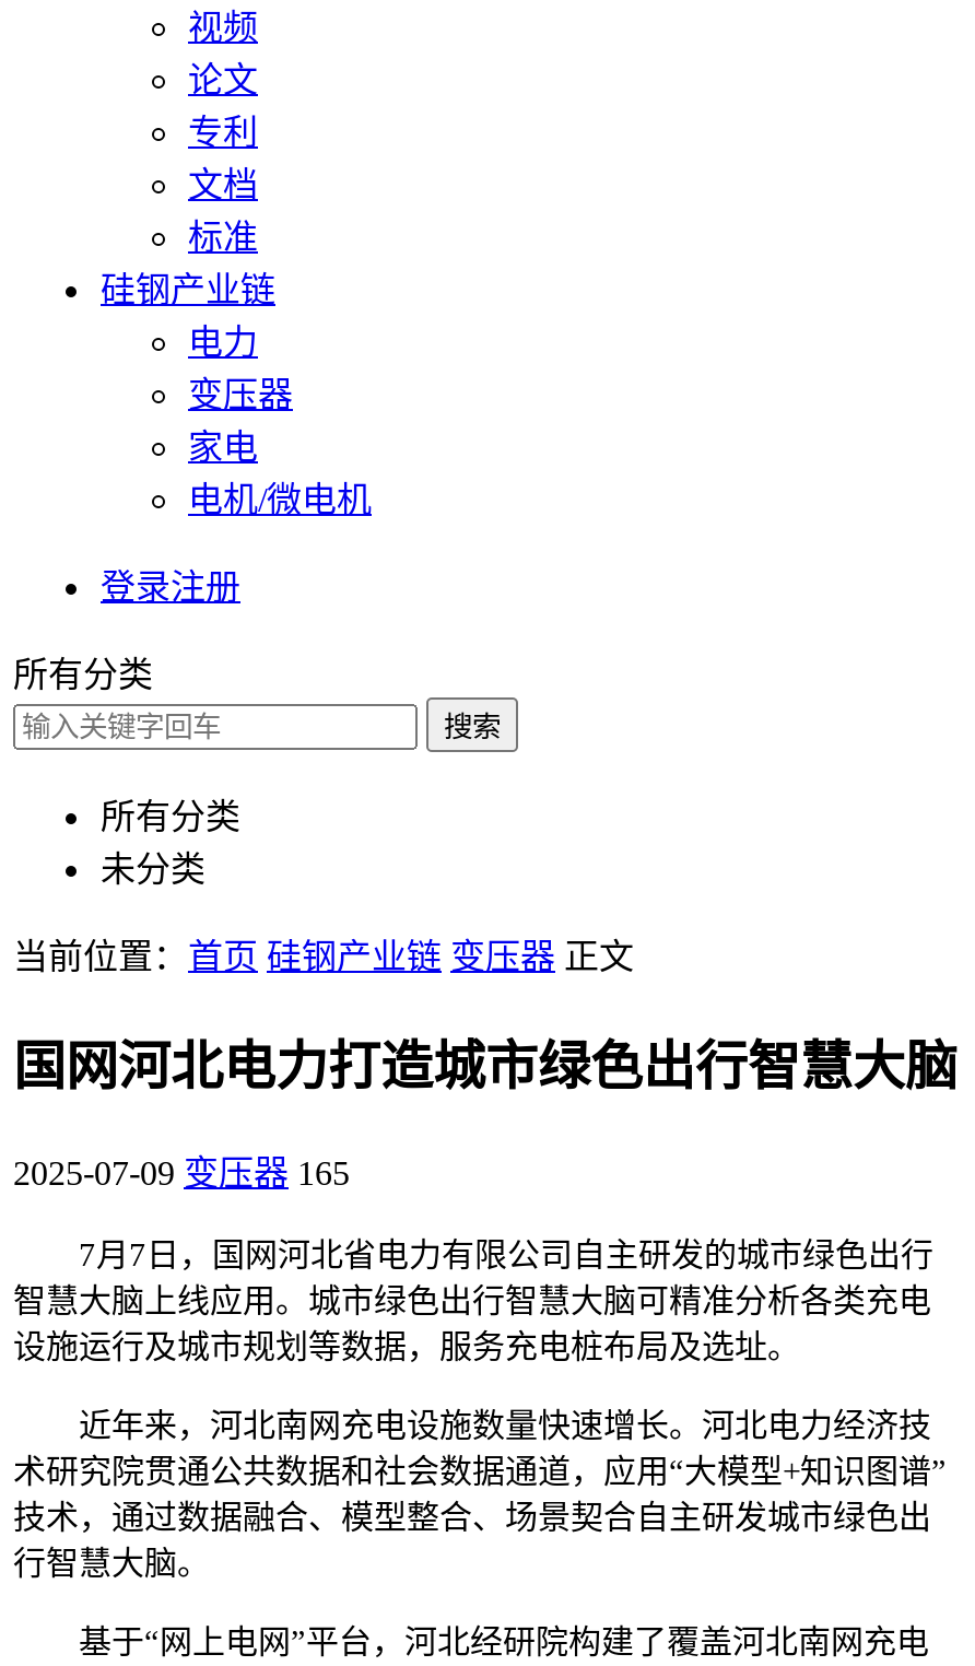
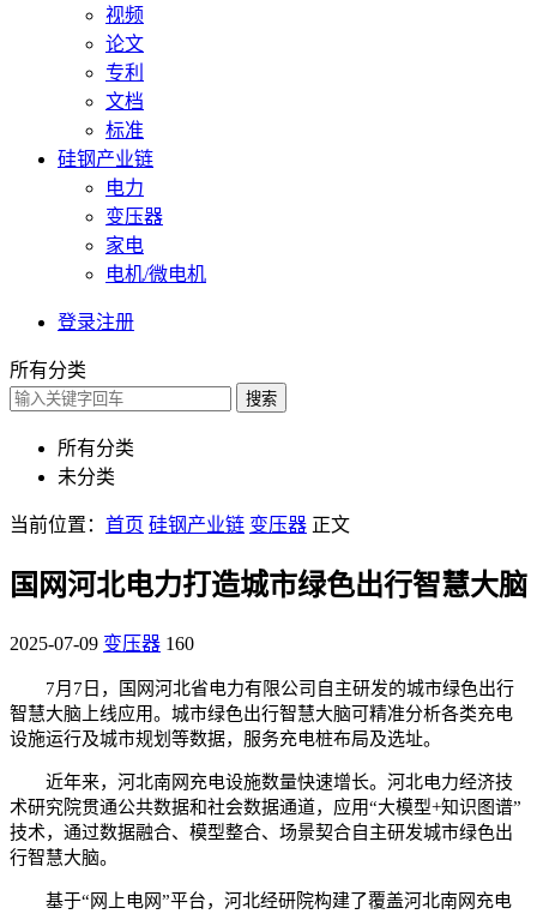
- 2025-07-09 变压器 165
+ 2025-07-09 变压器 160
